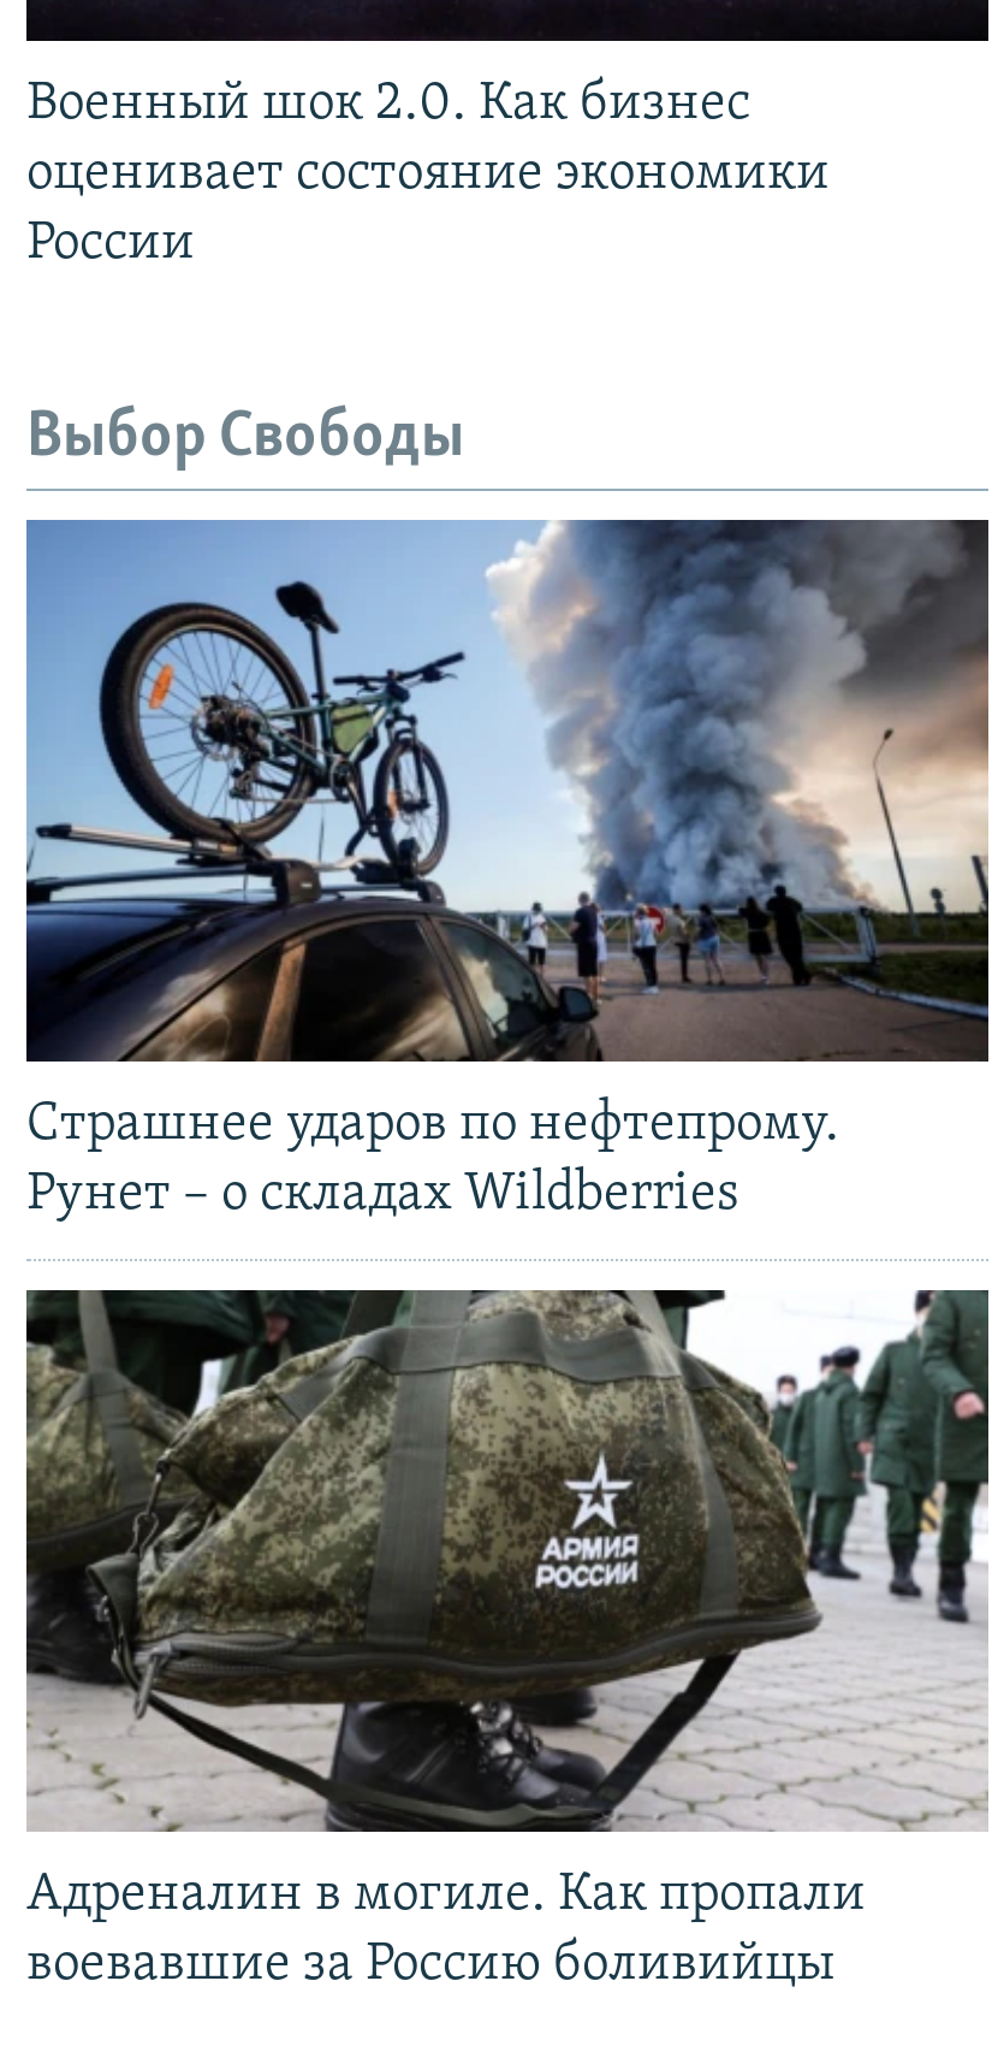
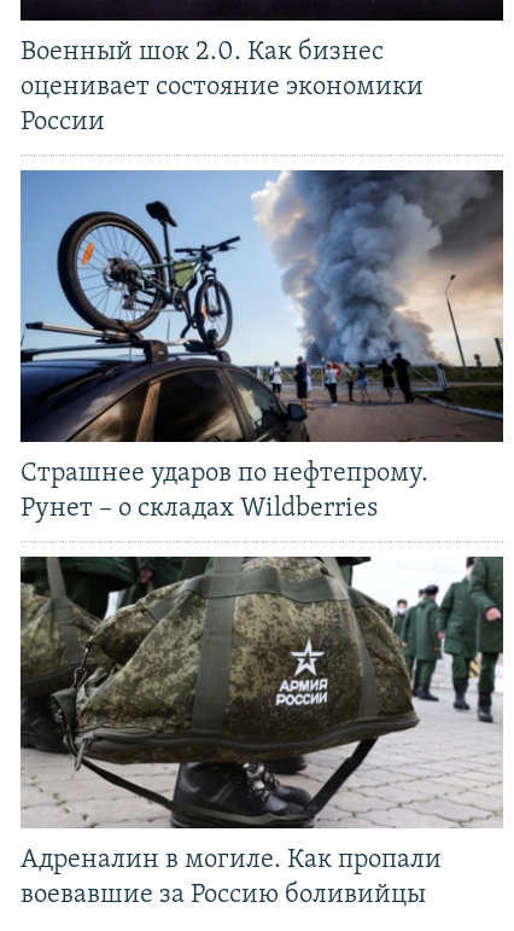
- Выбор Свободы
